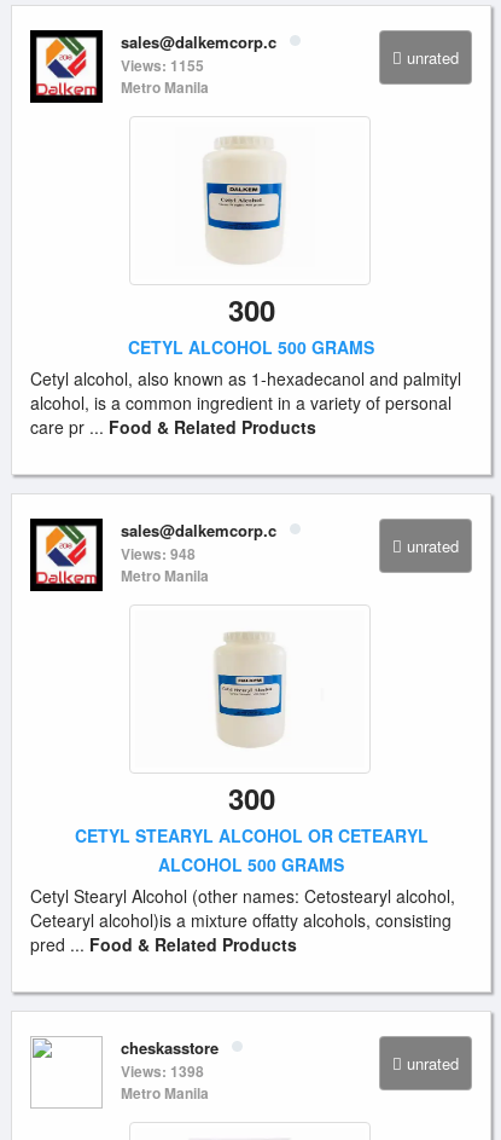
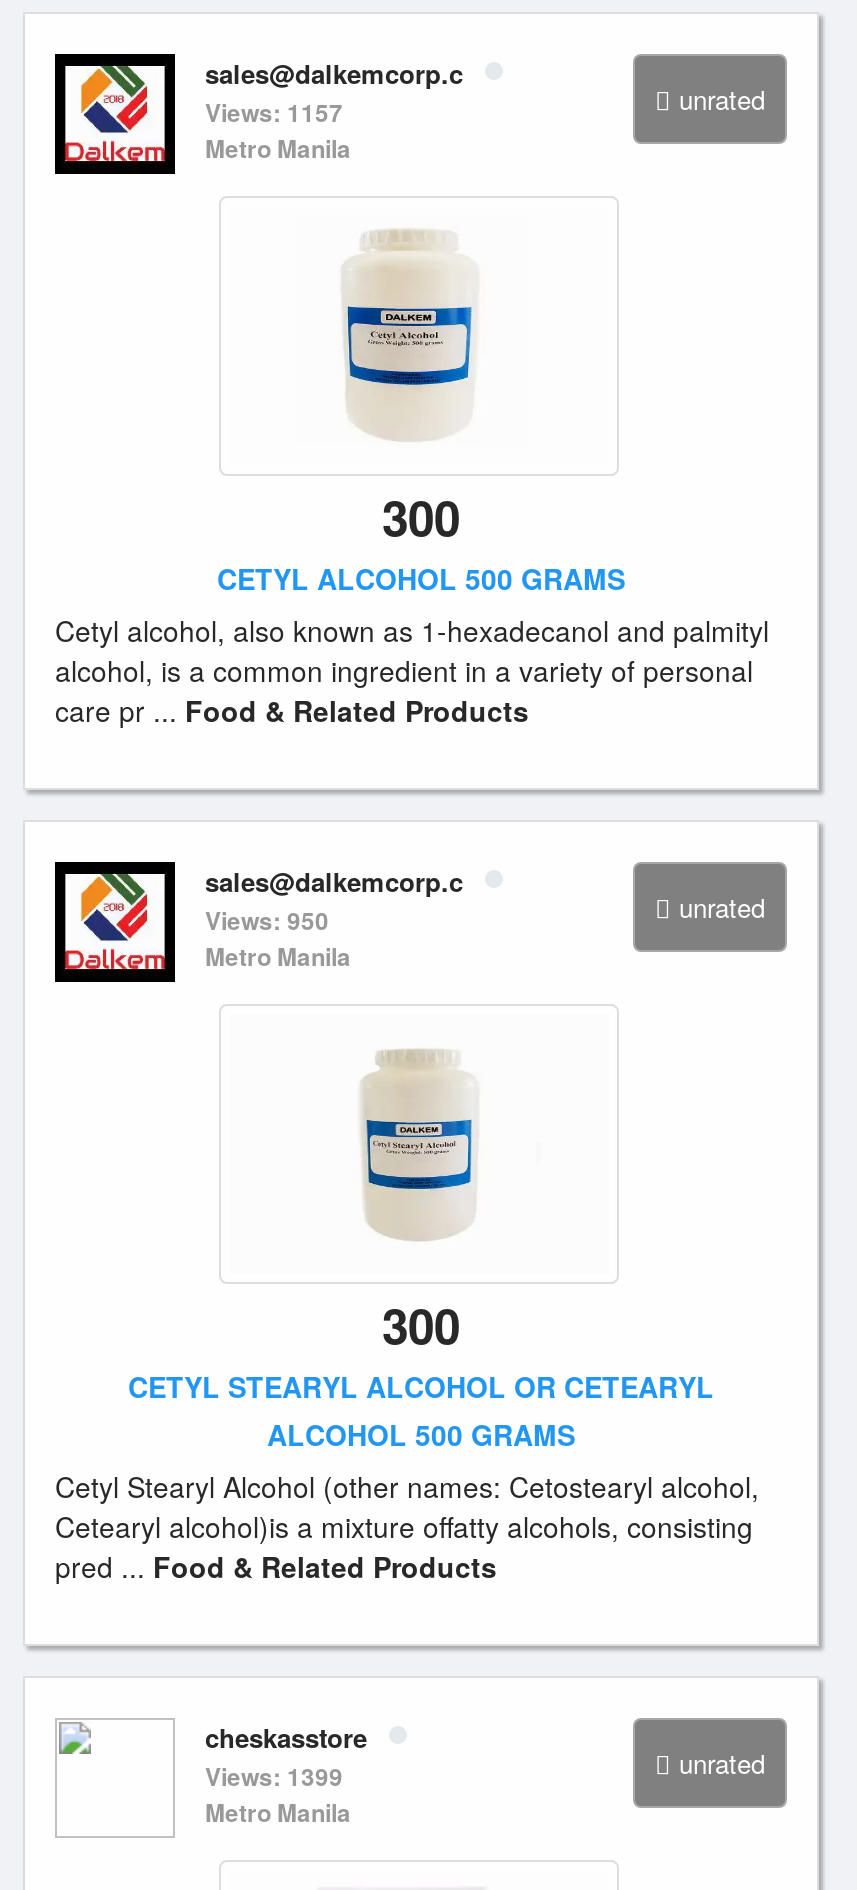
- Views: 1155
+ Views: 1157

- Views: 948
+ Views: 950

- Views: 1398
+ Views: 1399
